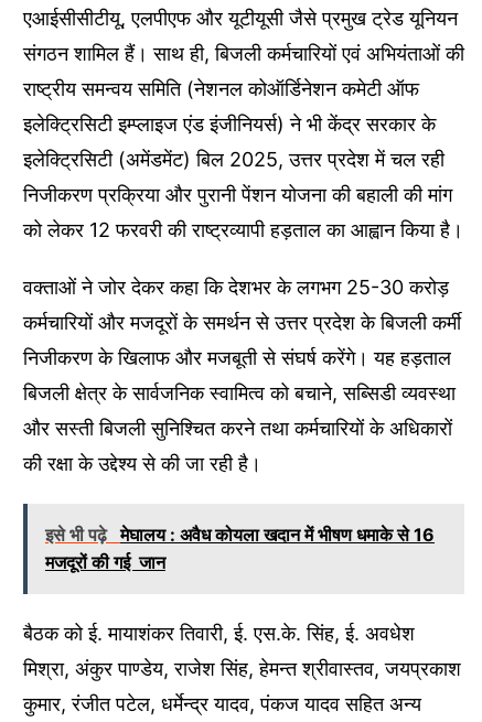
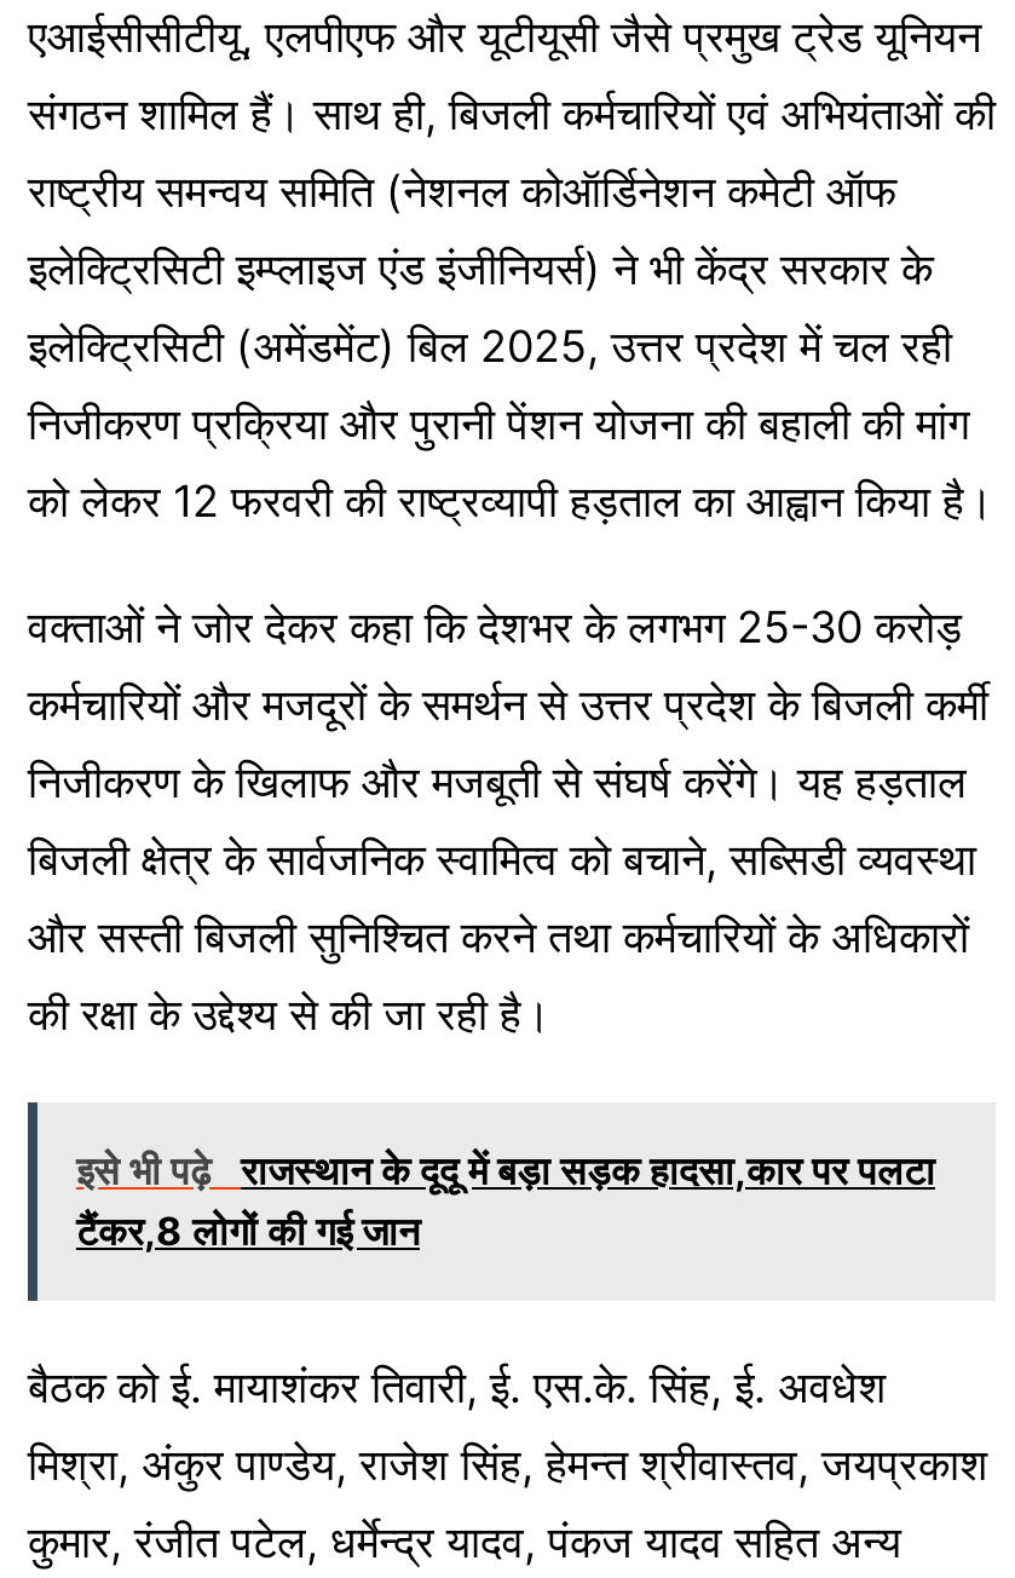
- इसे भी पढ़े मेघालय : अवैध कोयला खदान में भीषण धमाके से 16
- मजदूरों की गई जान
+ इसे भी पढ़े राजस्थान के दूदू में बड़ा सड़क हादसा,कार पर पलटा
+ टैंकर,8 लोगों की गई जान
